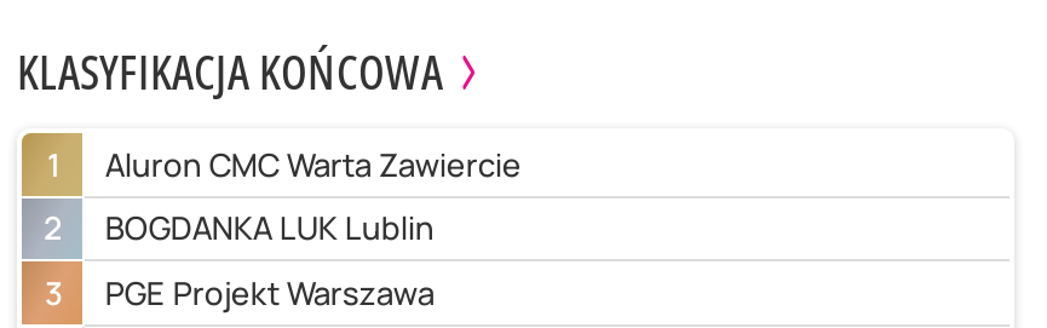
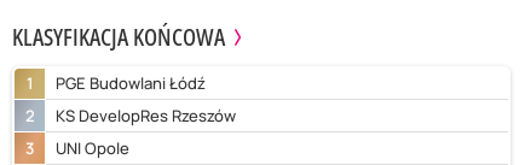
- Aluron CMC Warta Zawiercie
+ PGE Budowlani Łódź

- BOGDANKA LUK Lublin
+ KS DevelopRes Rzeszów

- PGE Projekt Warszawa
+ UNI Opole
